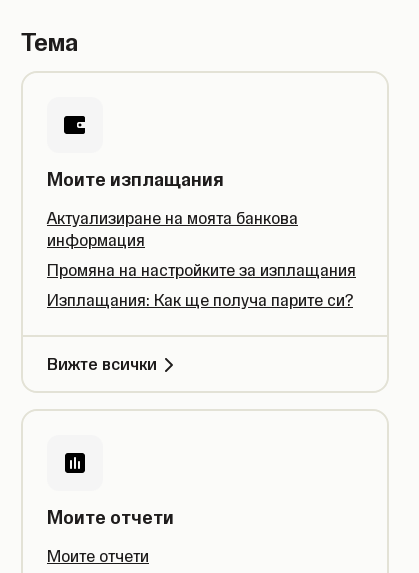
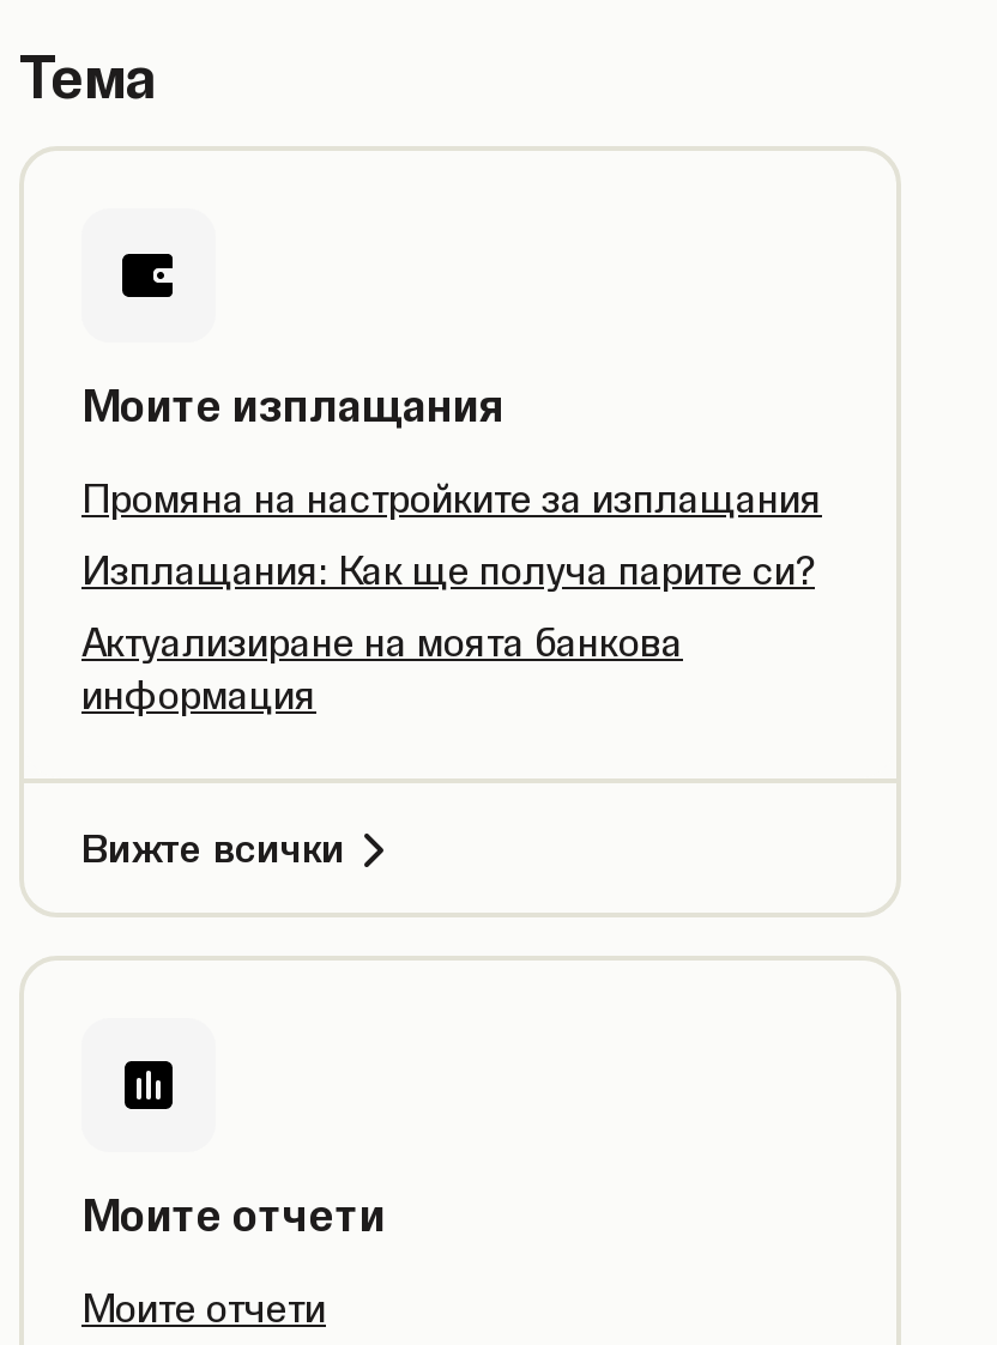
moved down: Актуализиране на моята банкова | информация

moved up: Промяна на настройките за изплащания | Изплащания: Как ще получа парите си?
